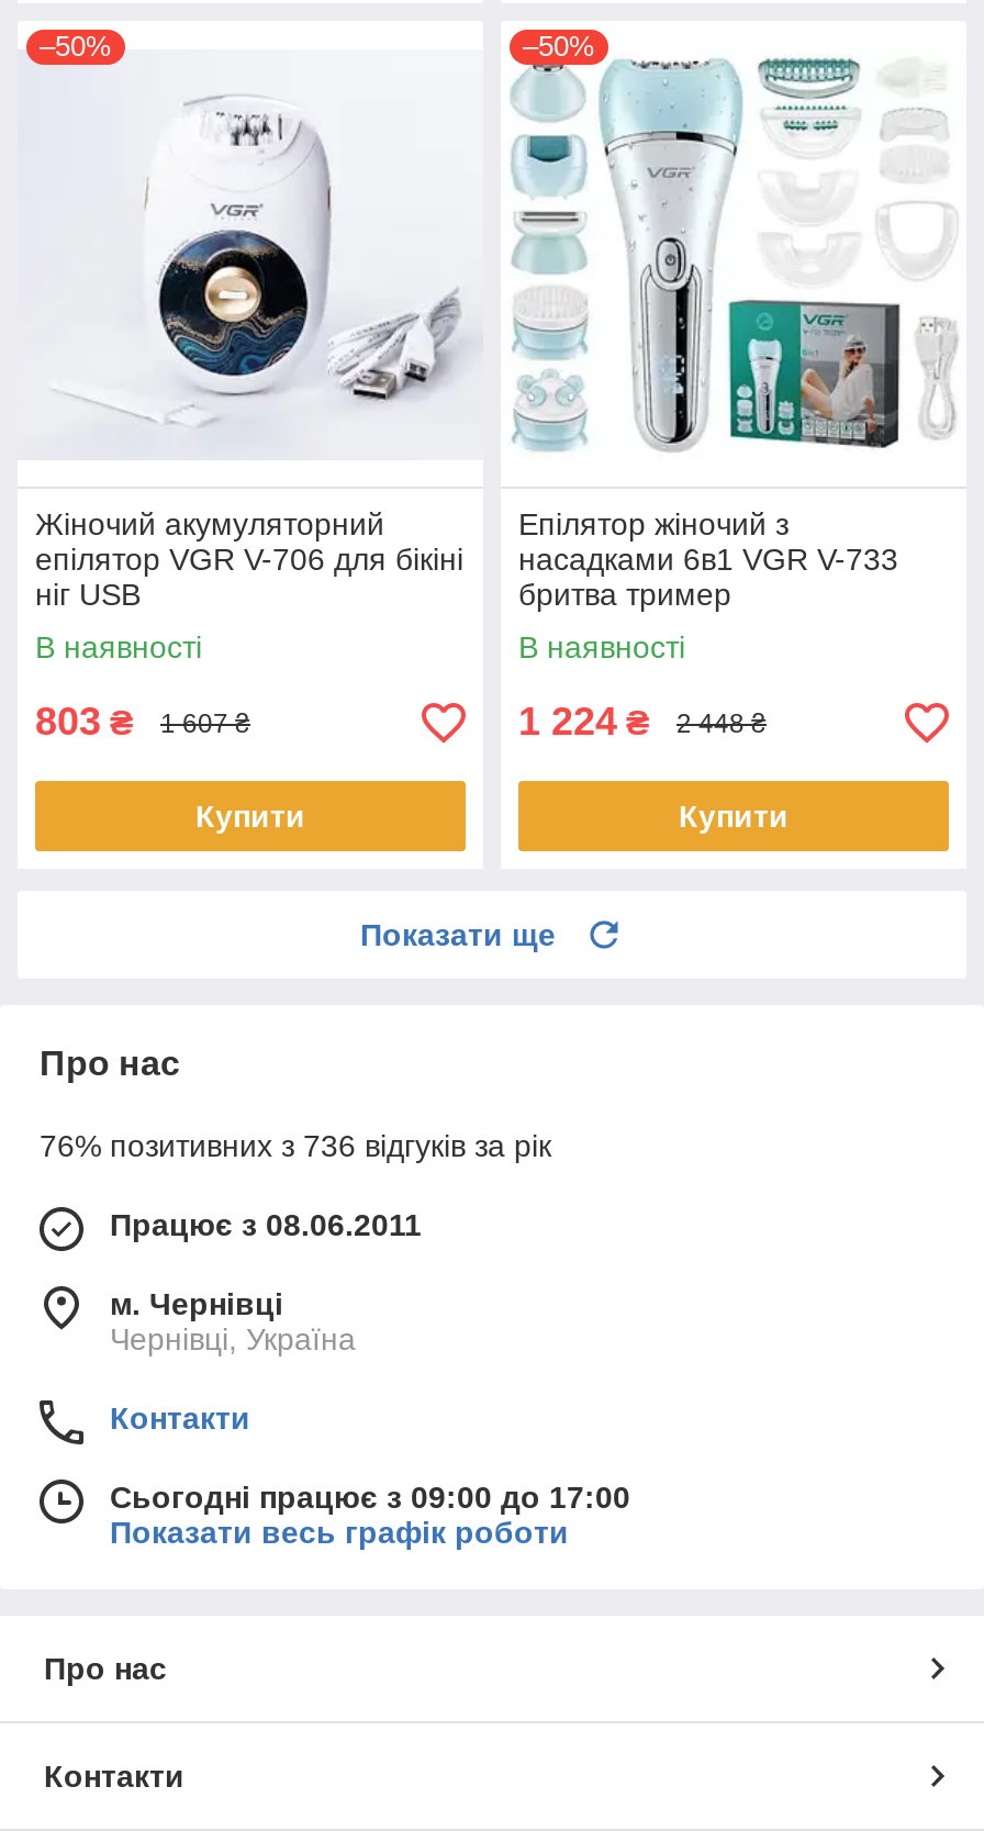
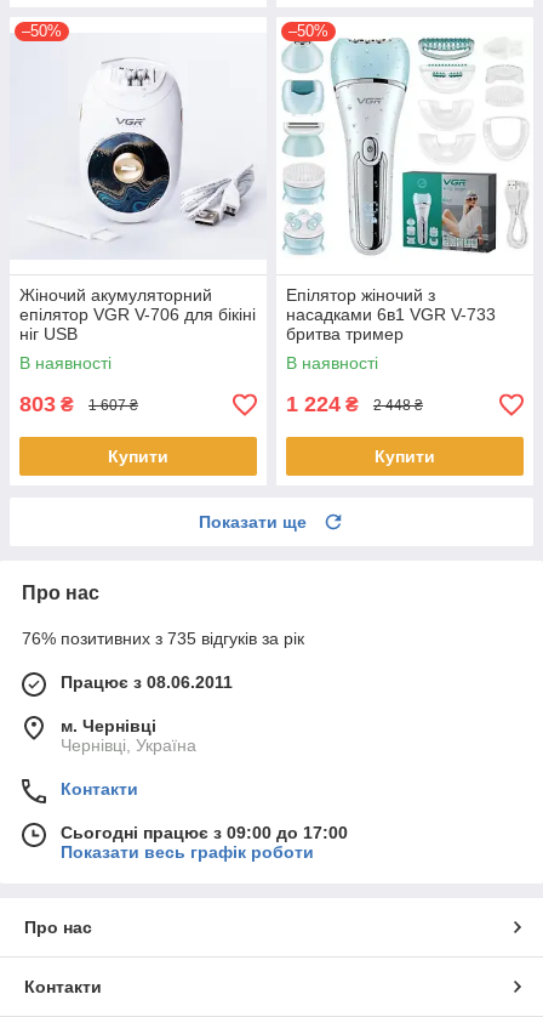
- 76% позитивних з 736 відгуків за рік
+ 76% позитивних з 735 відгуків за рік
